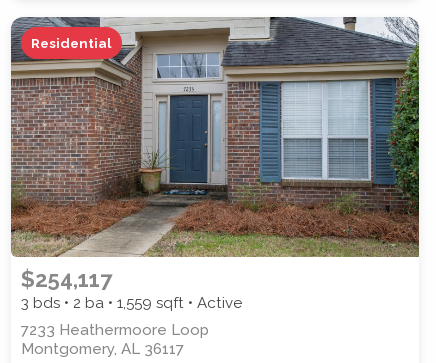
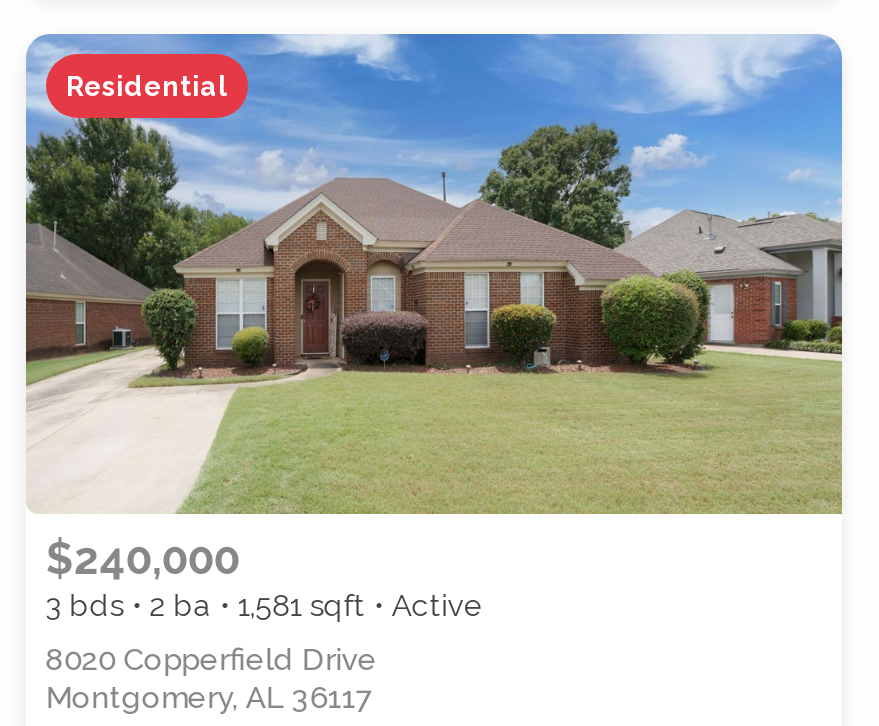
- [image]
- $254,117
- 3 bds • 2 ba • 1,559 sqft • Active
+ [image]
+ $240,000
+ 3 bds • 2 ba • 1,581 sqft • Active

- 7233 Heathermoore Loop
+ 8020 Copperfield Drive
